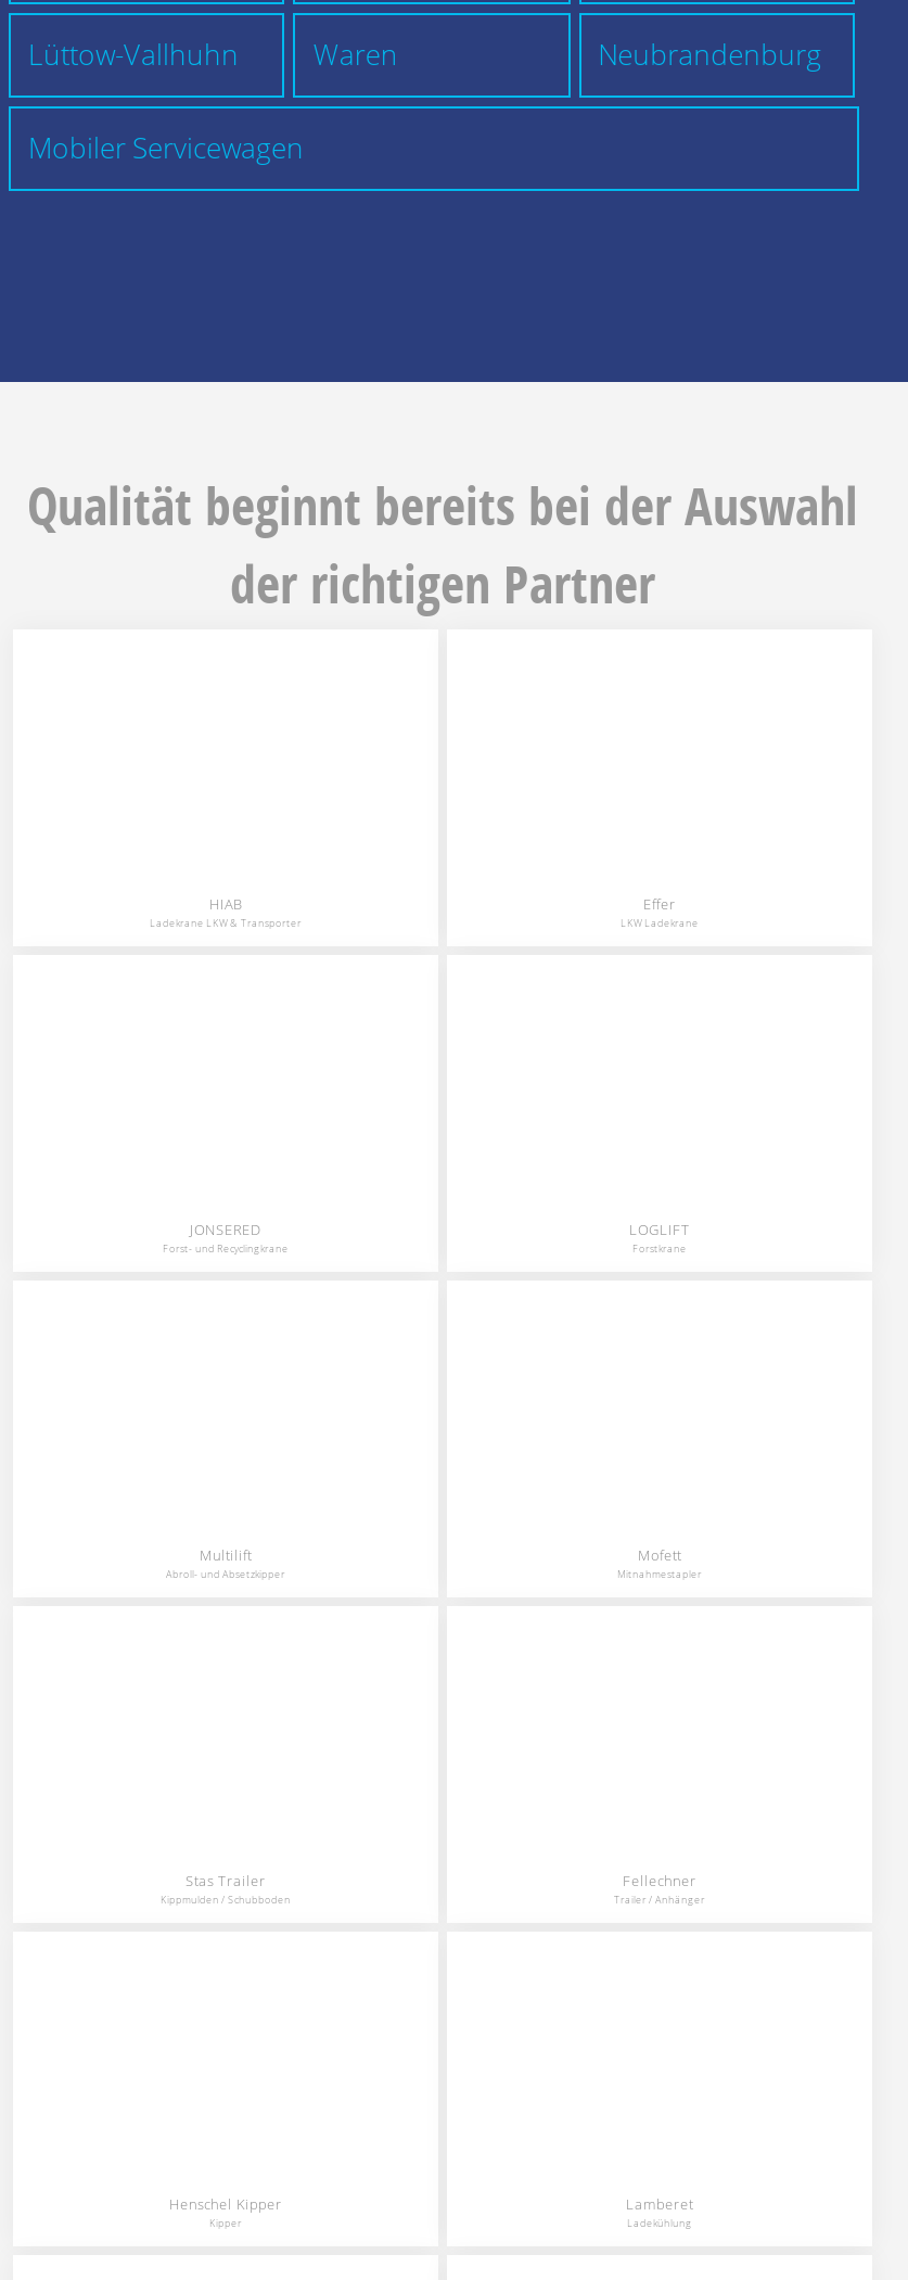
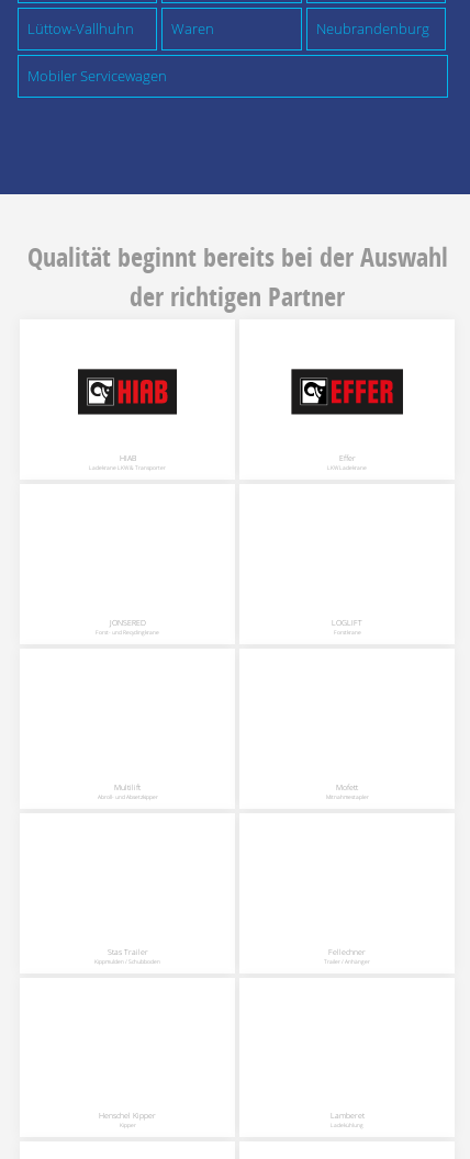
+ [image]

+ [image]
